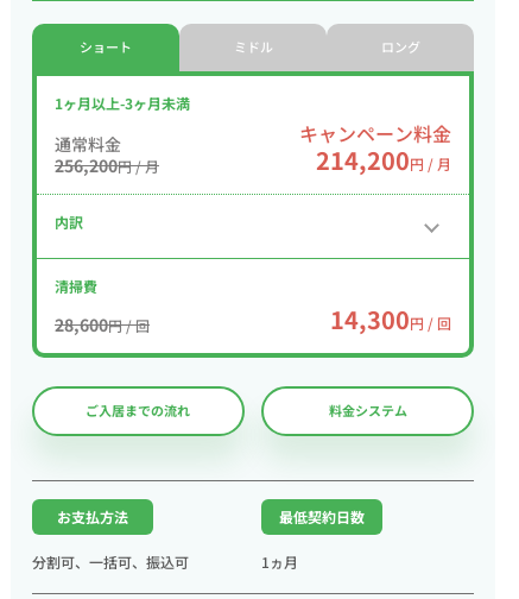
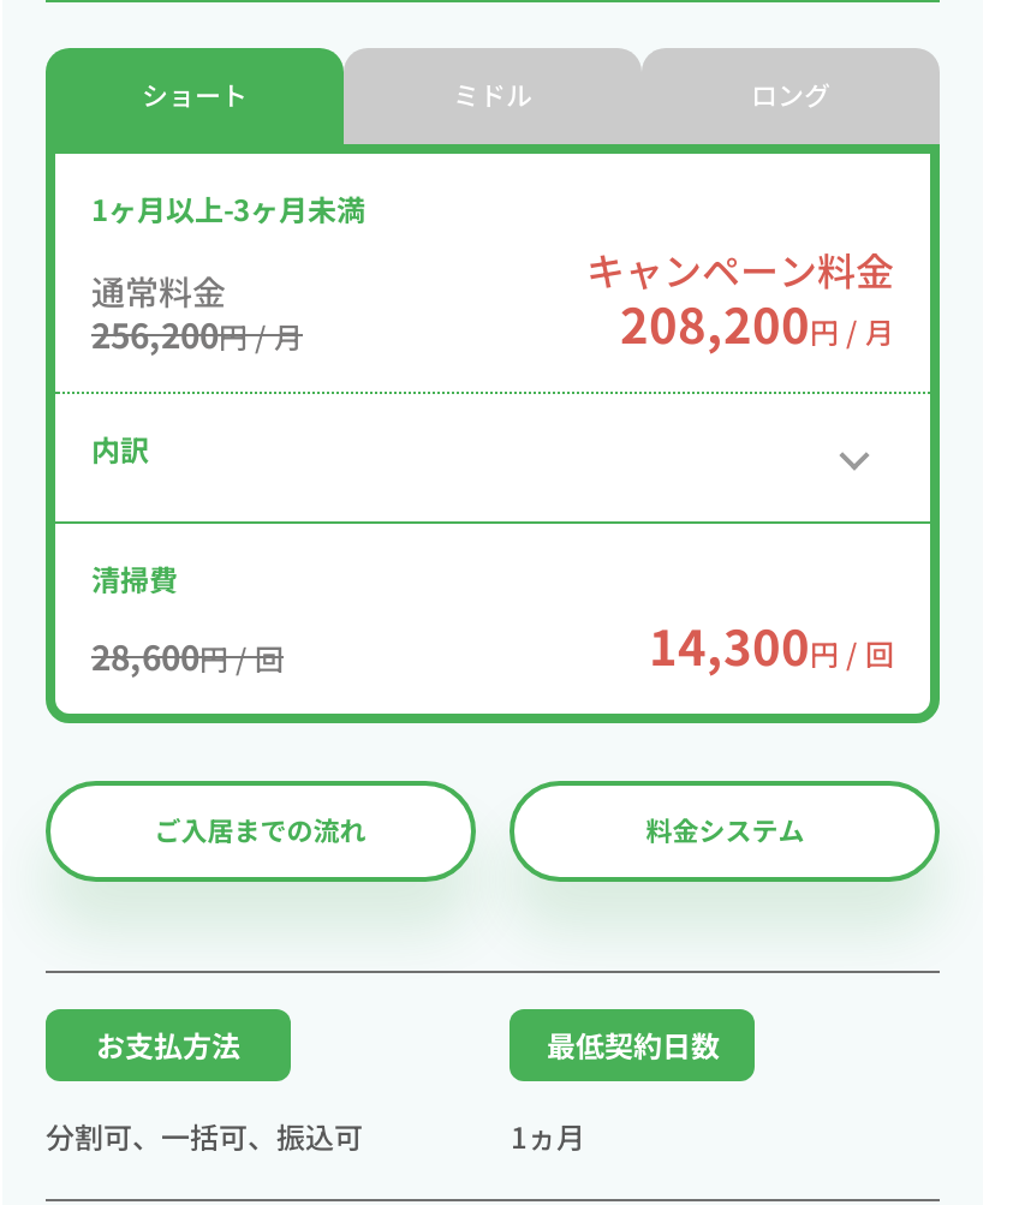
- 214,200円 / 月
+ 208,200円 / 月
